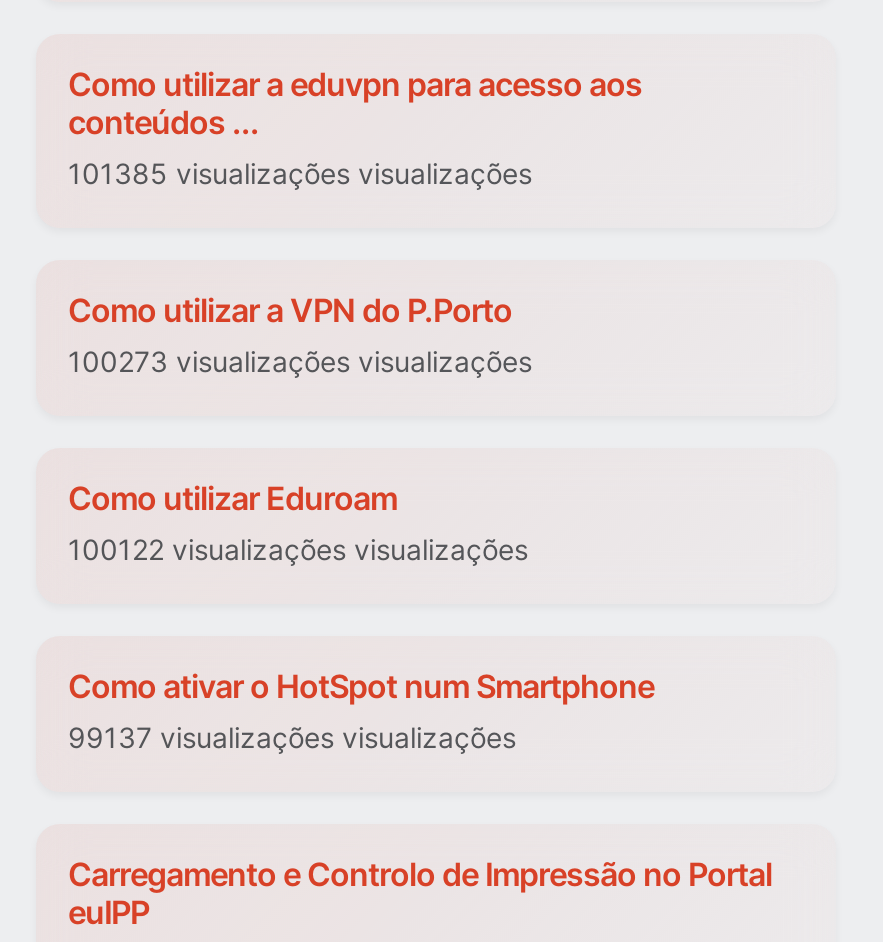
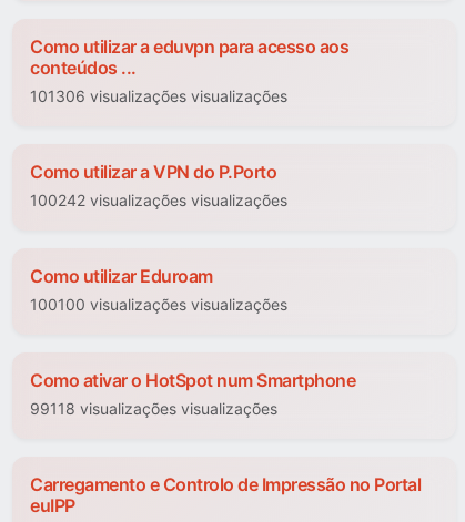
- 101385 visualizações visualizações
+ 101306 visualizações visualizações

- 100273 visualizações visualizações
+ 100242 visualizações visualizações

- 100122 visualizações visualizações
+ 100100 visualizações visualizações

- 99137 visualizações visualizações
+ 99118 visualizações visualizações
